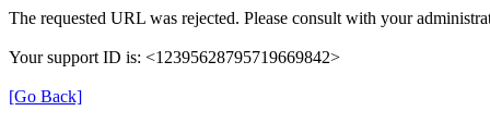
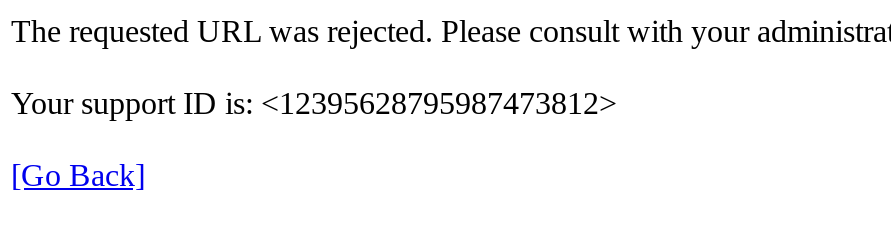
- Your support ID is: <12395628795719669842>
+ Your support ID is: <12395628795987473812>
